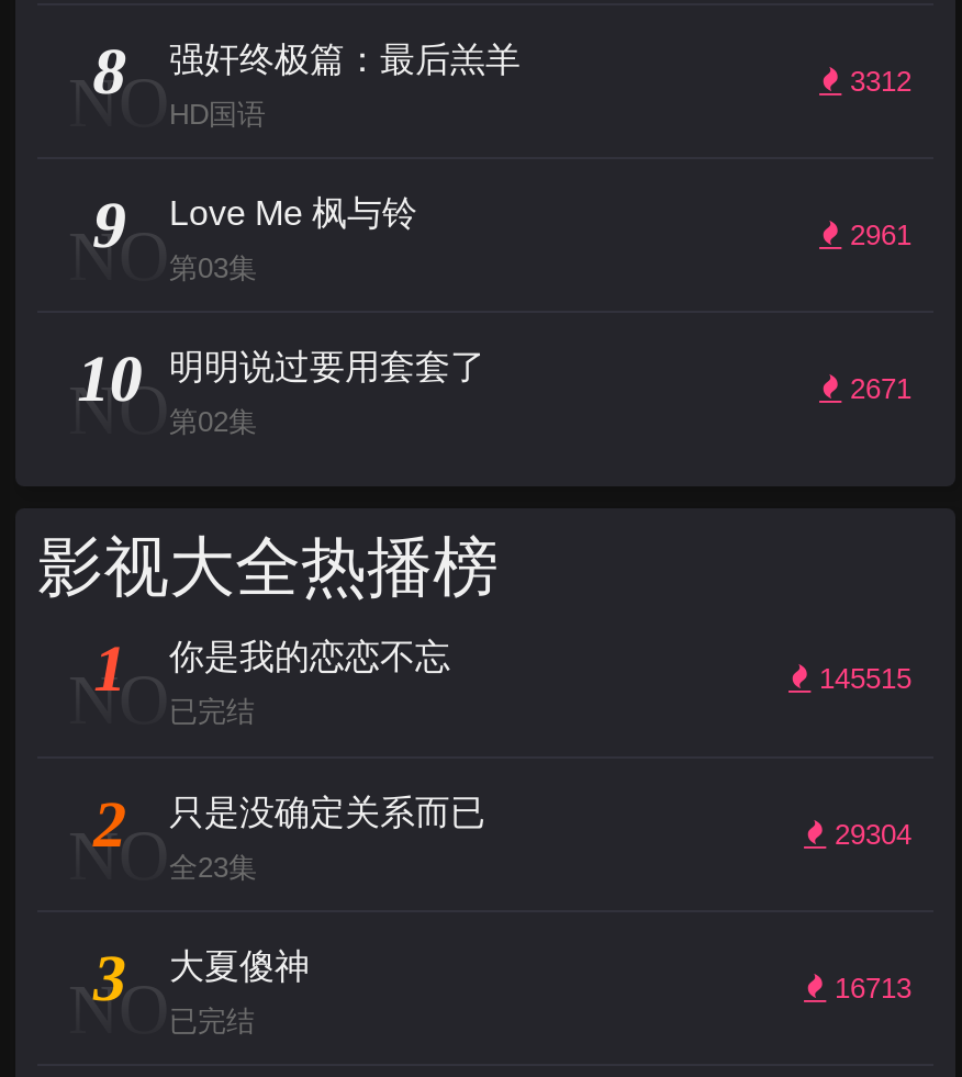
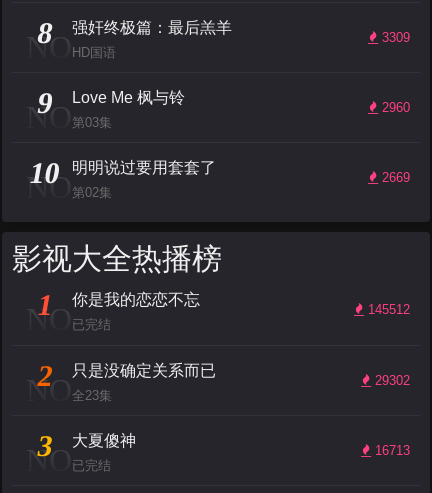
- 3312
+ 3309

- 2961
+ 2960

- 2671
+ 2669

- 145515
+ 145512

- 29304
+ 29302
